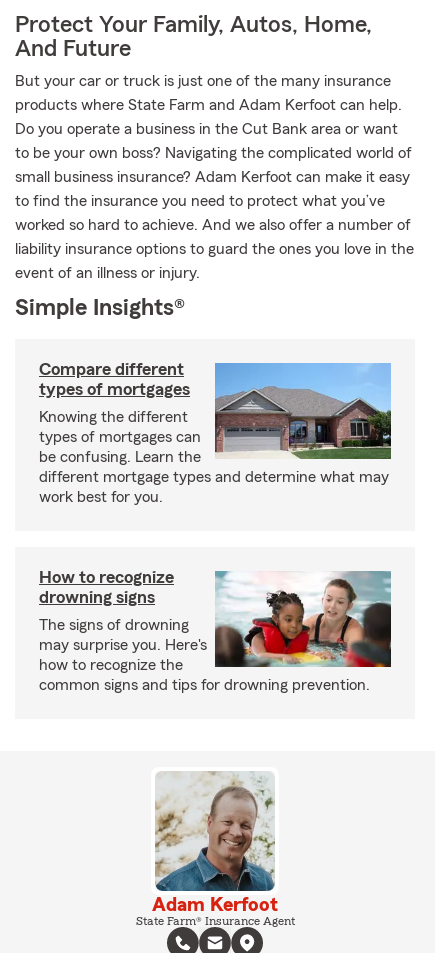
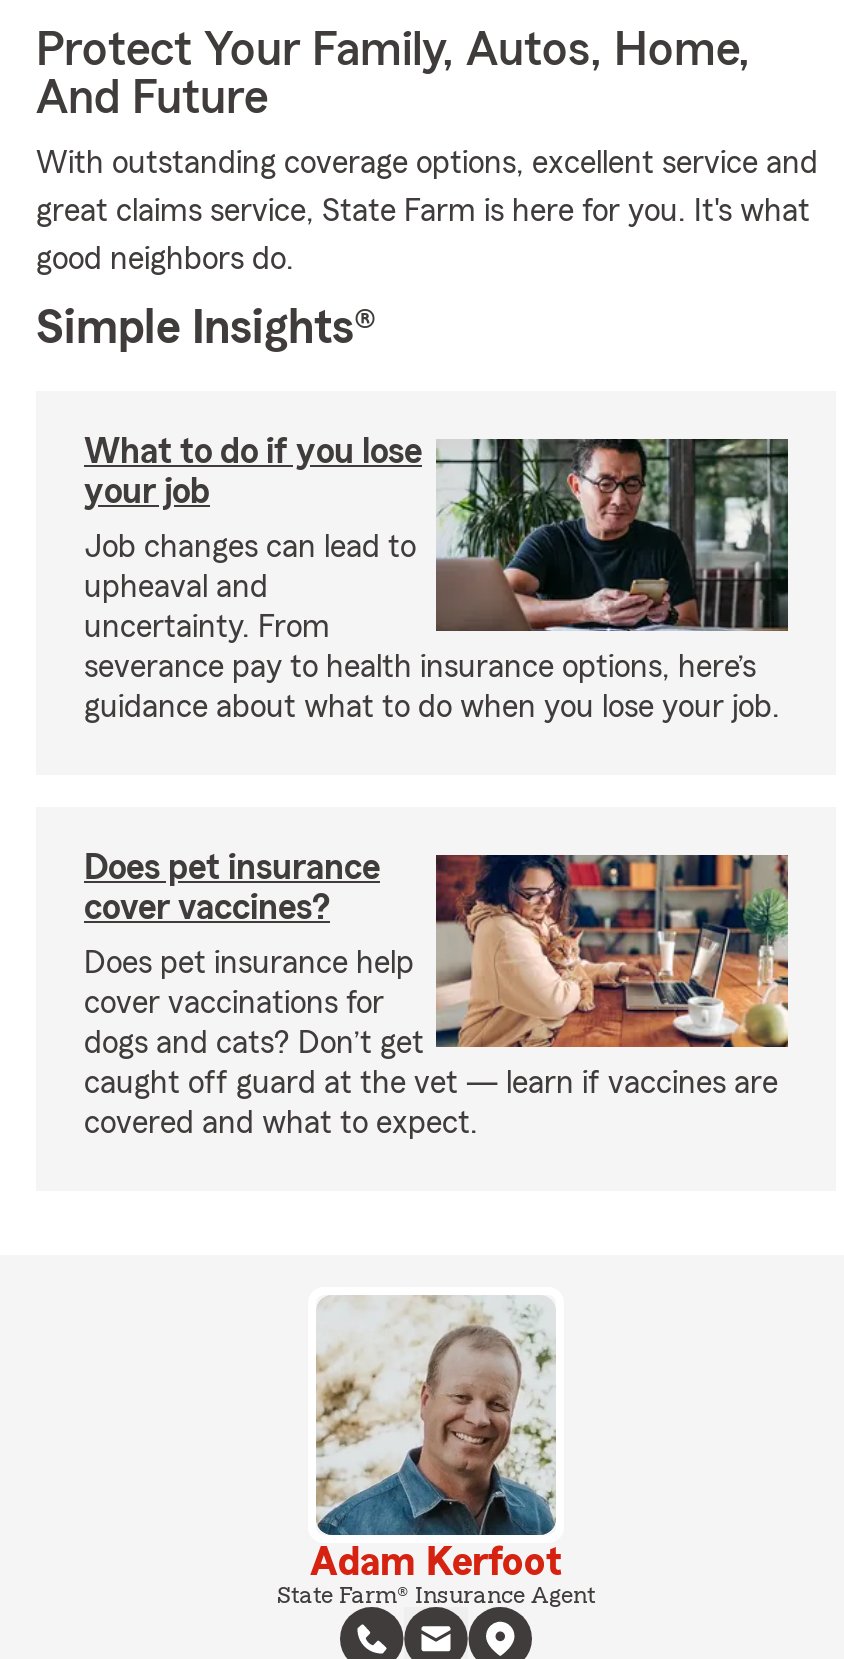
- But your car or truck is just one of the many insurance
- products where State Farm and Adam Kerfoot can help.
- Do you operate a business in the Cut Bank area or want
- to be your own boss? Navigating the complicated world of
- small business insurance? Adam Kerfoot can make it easy
- to find the insurance you need to protect what you’ve
- worked so hard to achieve. And we also offer a number of
- liability insurance options to guard the ones you love in the
- event of an illness or injury.
+ With outstanding coverage options, excellent service and
+ great claims service, State Farm is here for you. It's what
+ good neighbors do.

moved up: Simple Insights®

- Compare different
- types of mortgages
+ What to do if you lose
+ your job

- [image]
- Knowing the different
- types of mortgages can
- be confusing. Learn the
- different mortgage types and determine what may
- work best for you.
+ [image]
+ Job changes can lead to
+ upheaval and
+ uncertainty. From
+ severance pay to health insurance options, here’s
+ guidance about what to do when you lose your job.

- How to recognize
- drowning signs
+ Does pet insurance
+ cover vaccines?

- [image]
- The signs of drowning
- may surprise you. Here's
- how to recognize the
- common signs and tips for drowning prevention.
+ [image]
+ Does pet insurance help
+ cover vaccinations for
+ dogs and cats? Don’t get
+ caught off guard at the vet — learn if vaccines are
+ covered and what to expect.
